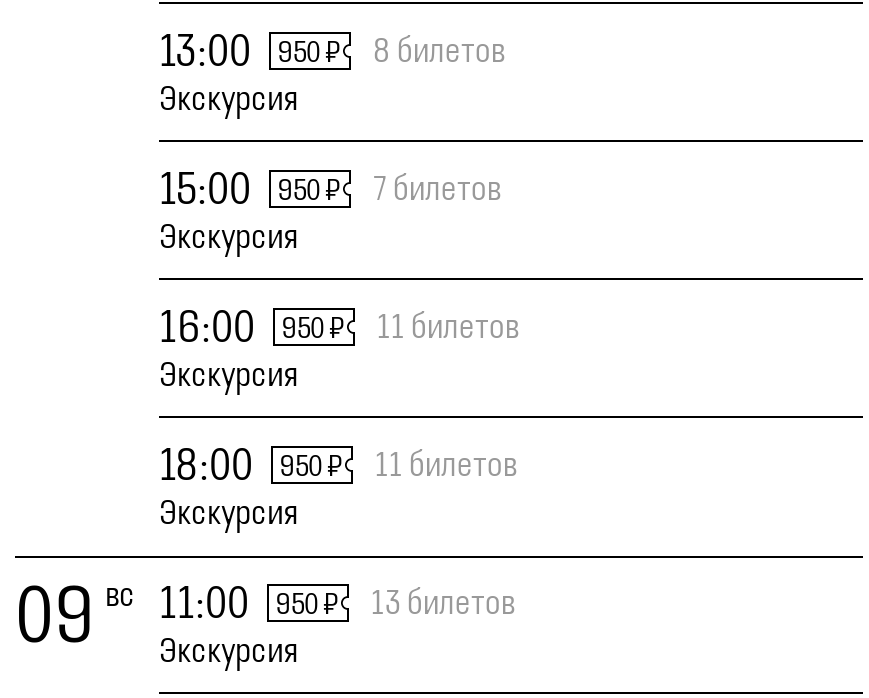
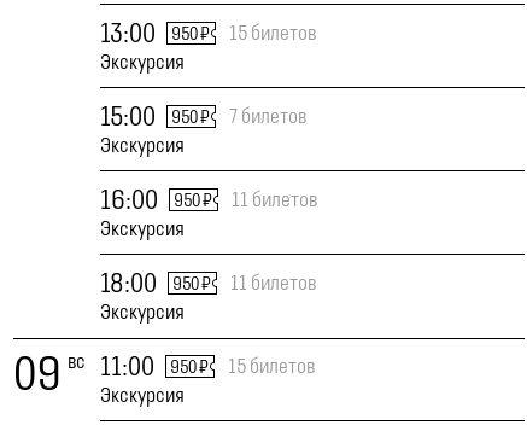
- 13:00 950 ₽ 8 билетов
+ 13:00 950 ₽ 15 билетов

- 13 билетов
+ 15 билетов
